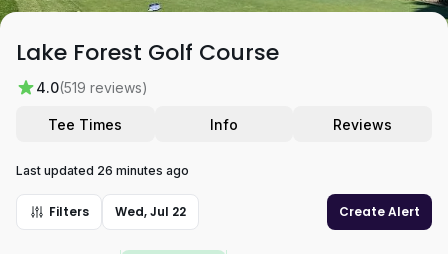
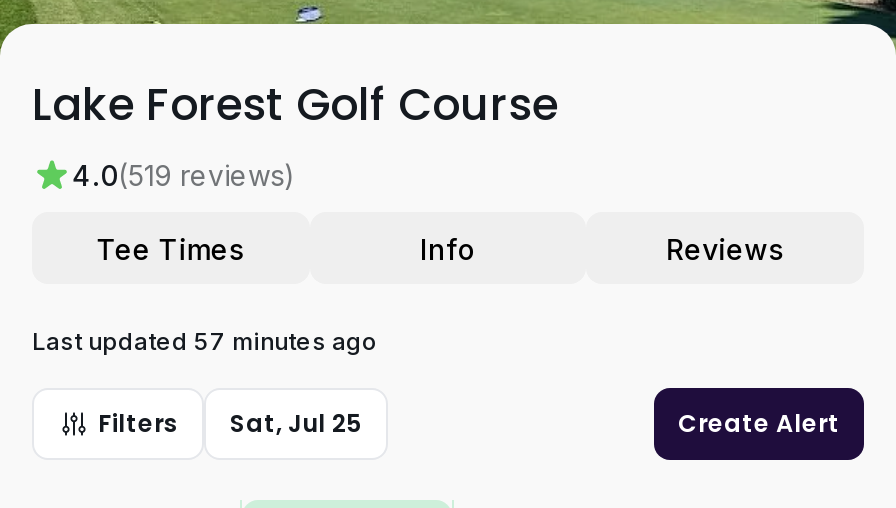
- Last updated 26 minutes ago
+ Last updated 57 minutes ago

- Filters Wed, Jul 22
+ Filters Sat, Jul 25
